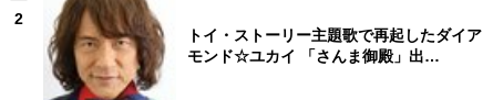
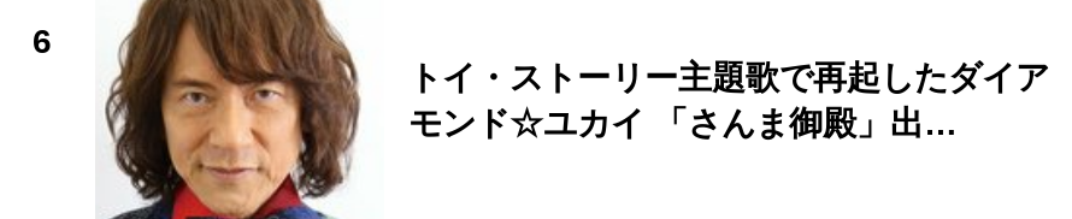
- 2
+ 6
